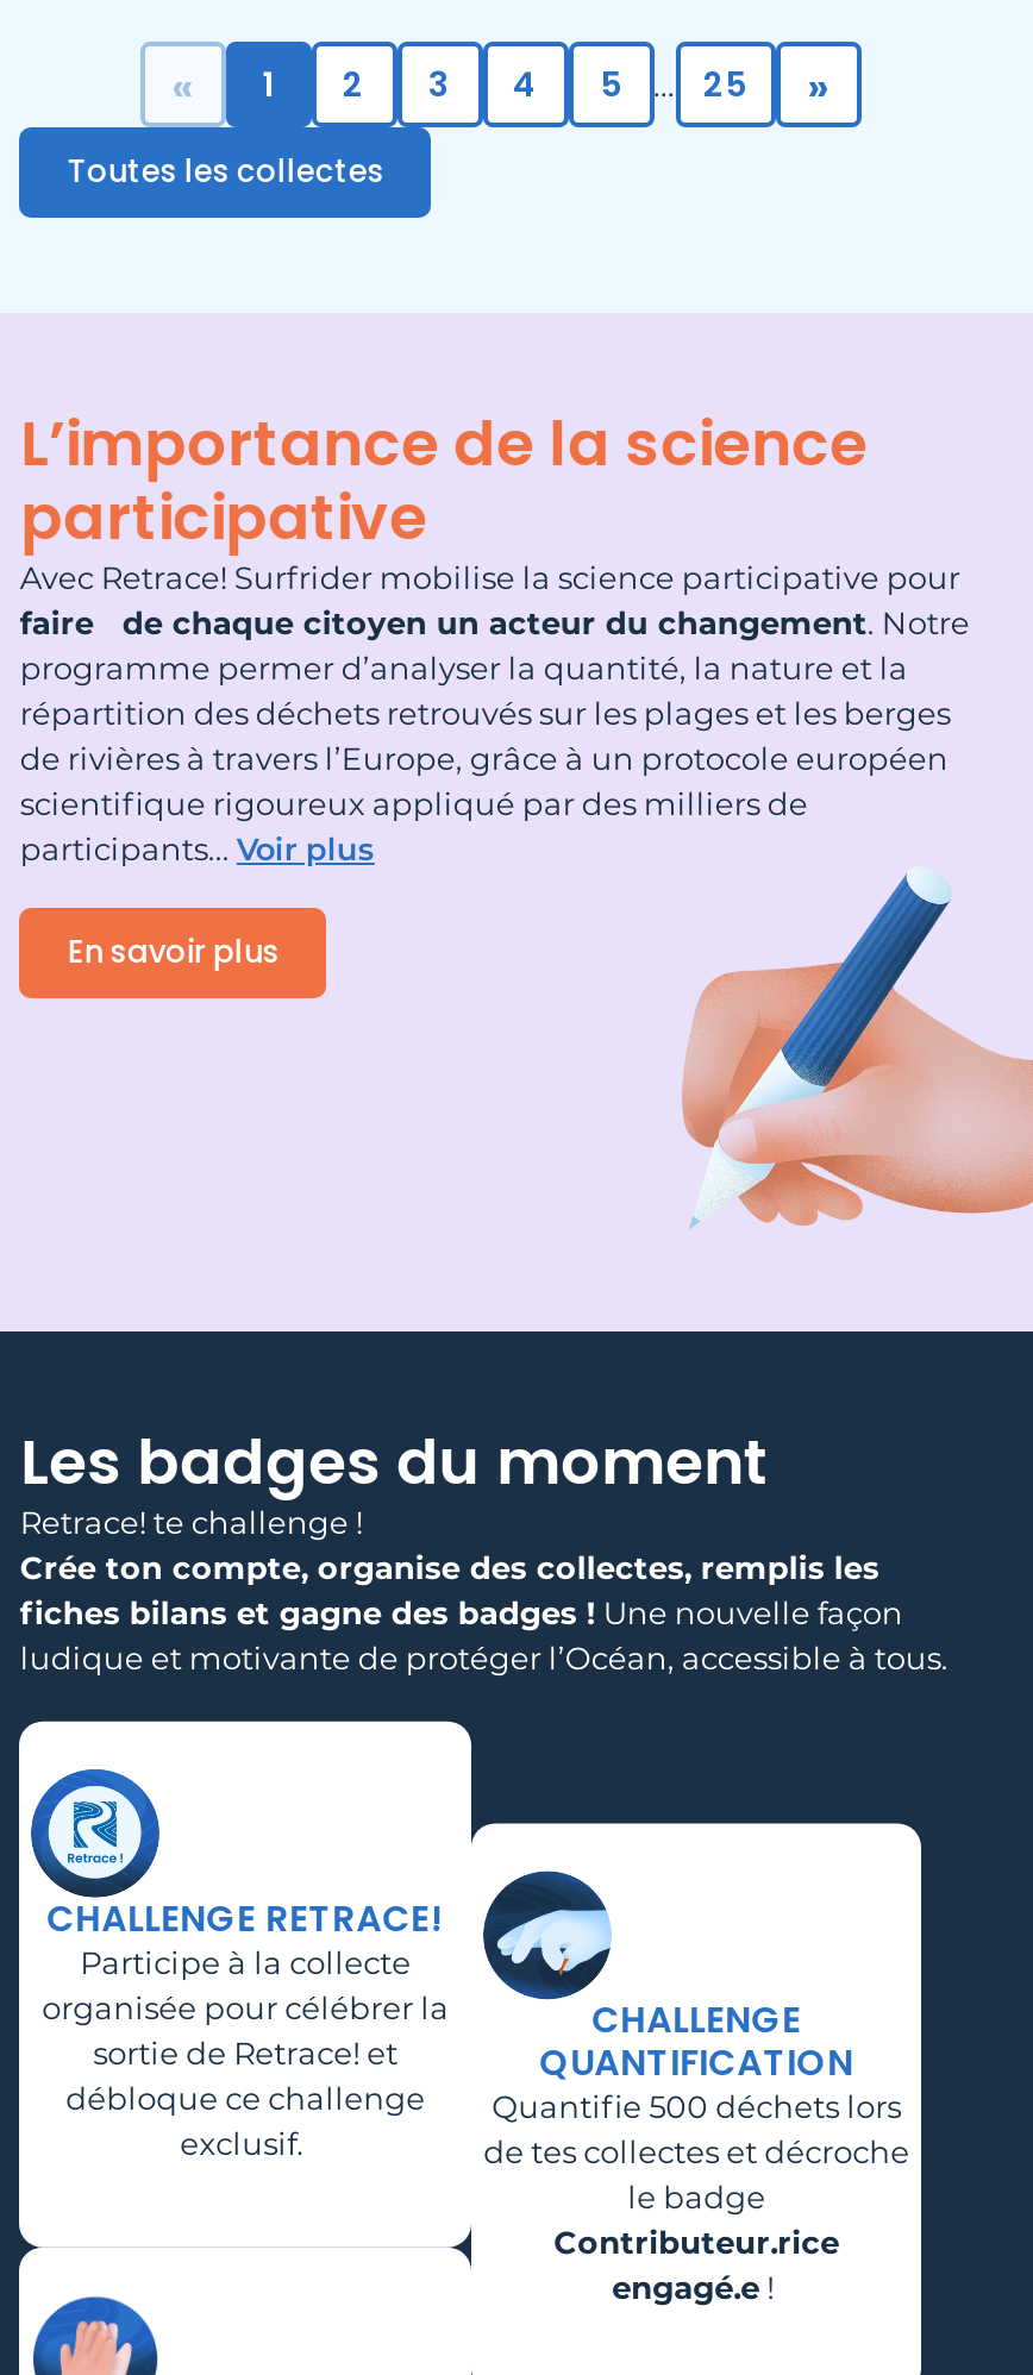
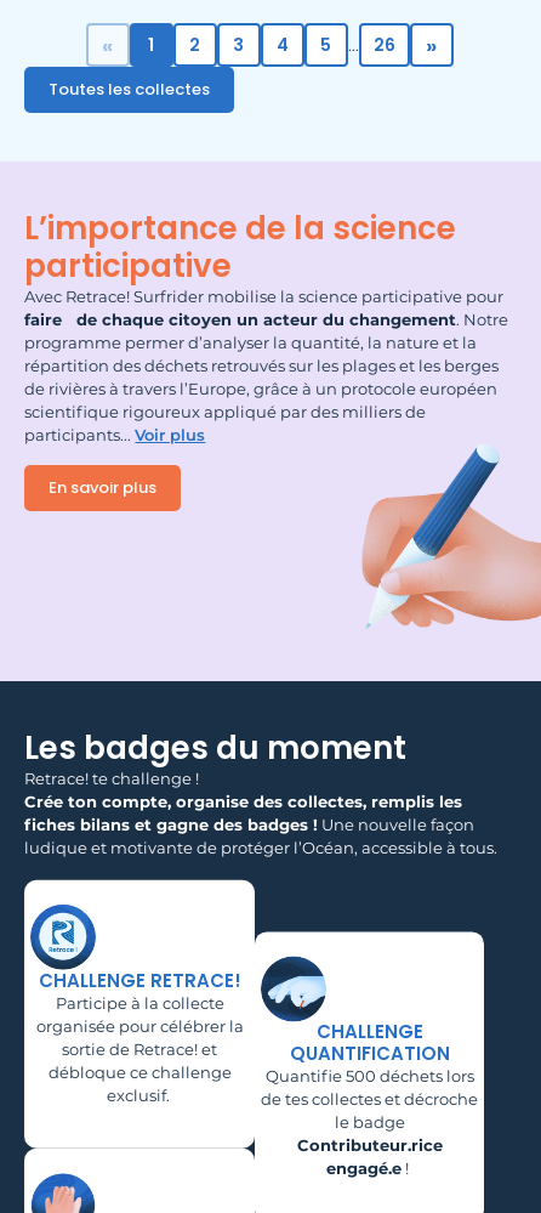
- 25
+ 26
